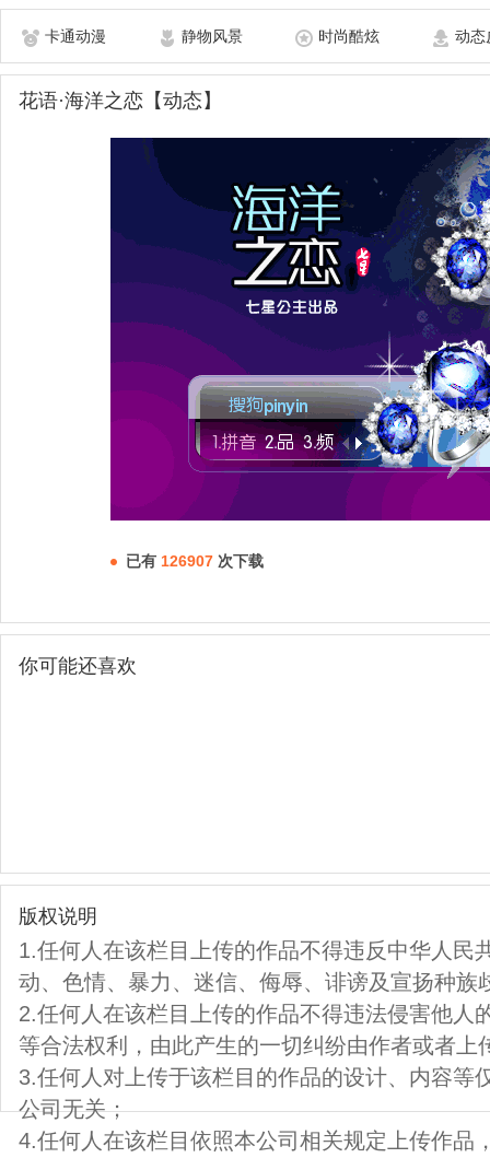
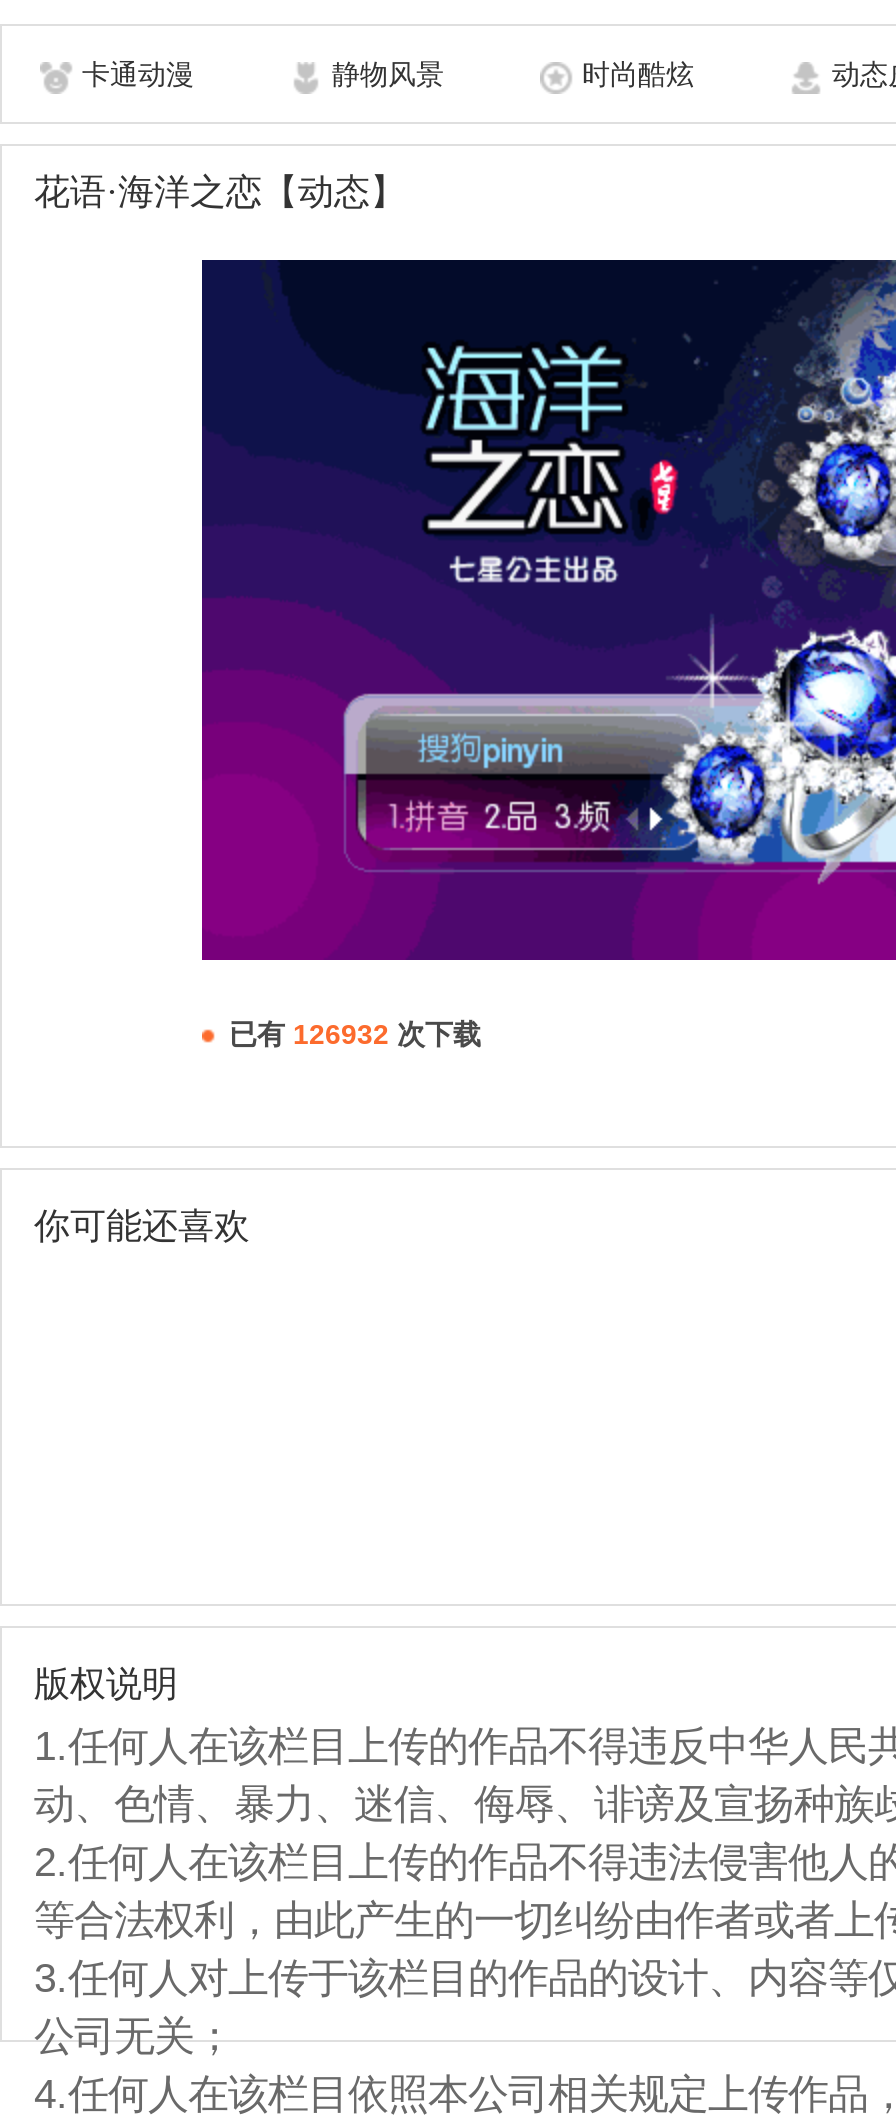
- 已有126907次下载
+ 已有126932次下载
